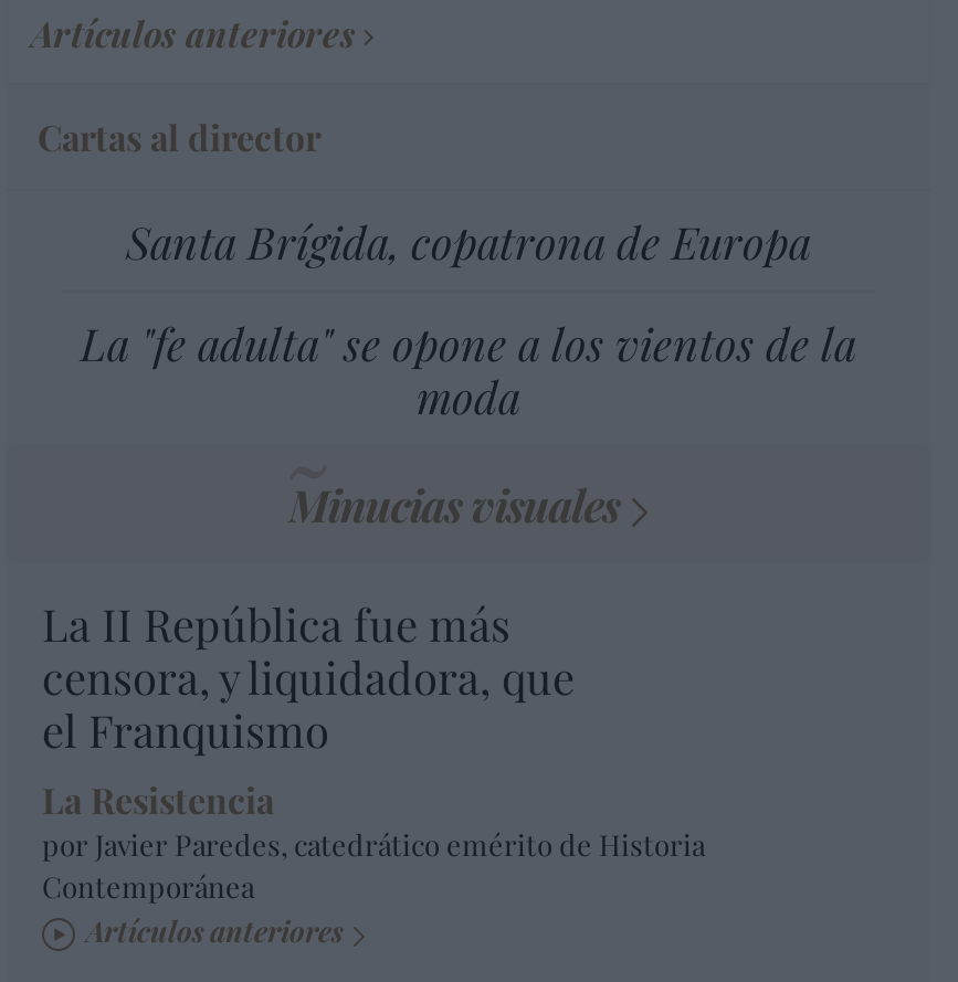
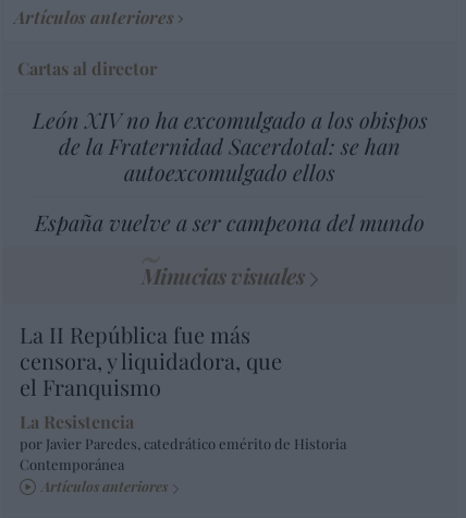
- Santa Brígida, copatrona de Europa
+ León XIV no ha excomulgado a los obispos
+ de la Fraternidad Sacerdotal: se han
+ autoexcomulgado ellos

- La "fe adulta" se opone a los vientos de la
- moda
+ España vuelve a ser campeona del mundo
